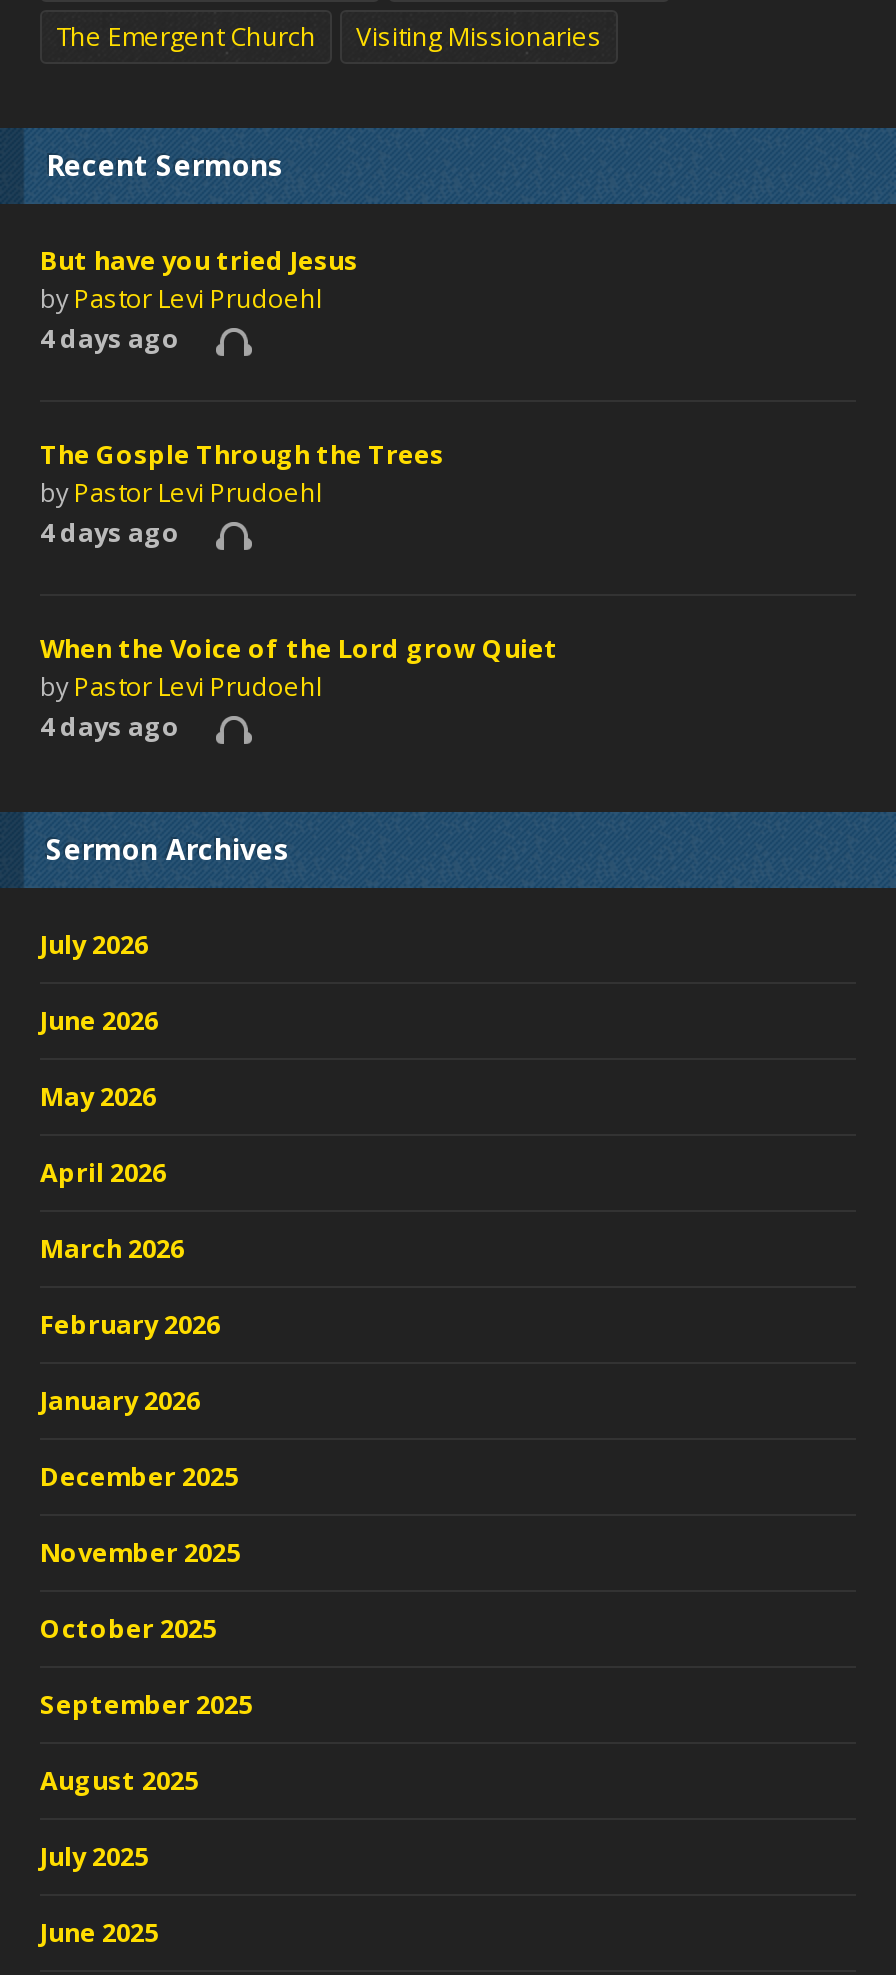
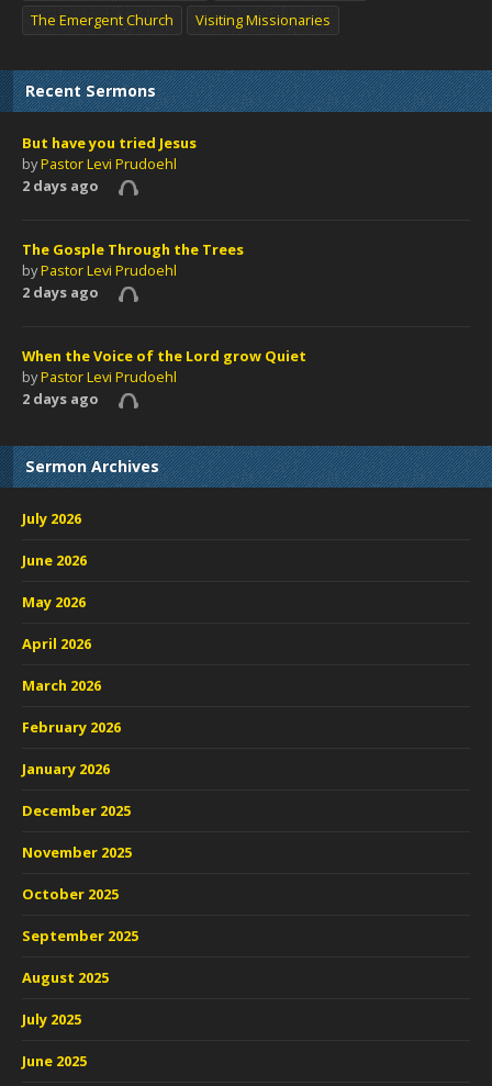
- 4 days ago
+ 2 days ago

- 4 days ago
+ 2 days ago

- 4 days ago
+ 2 days ago
